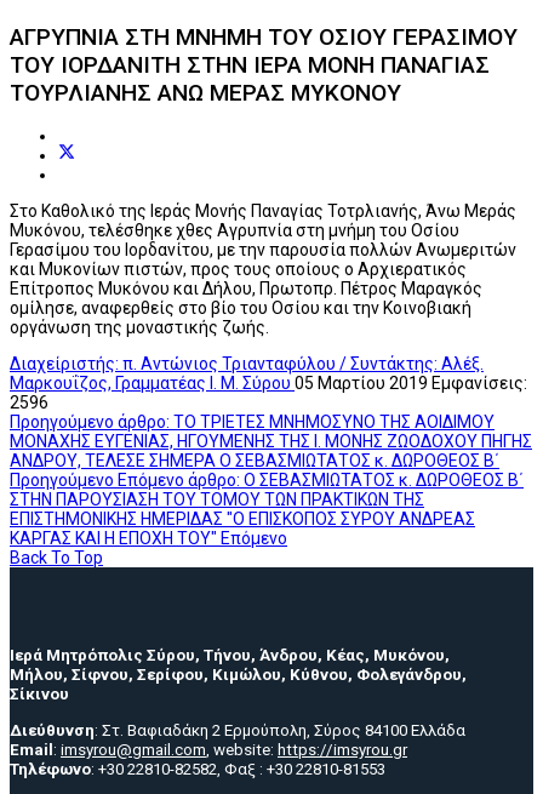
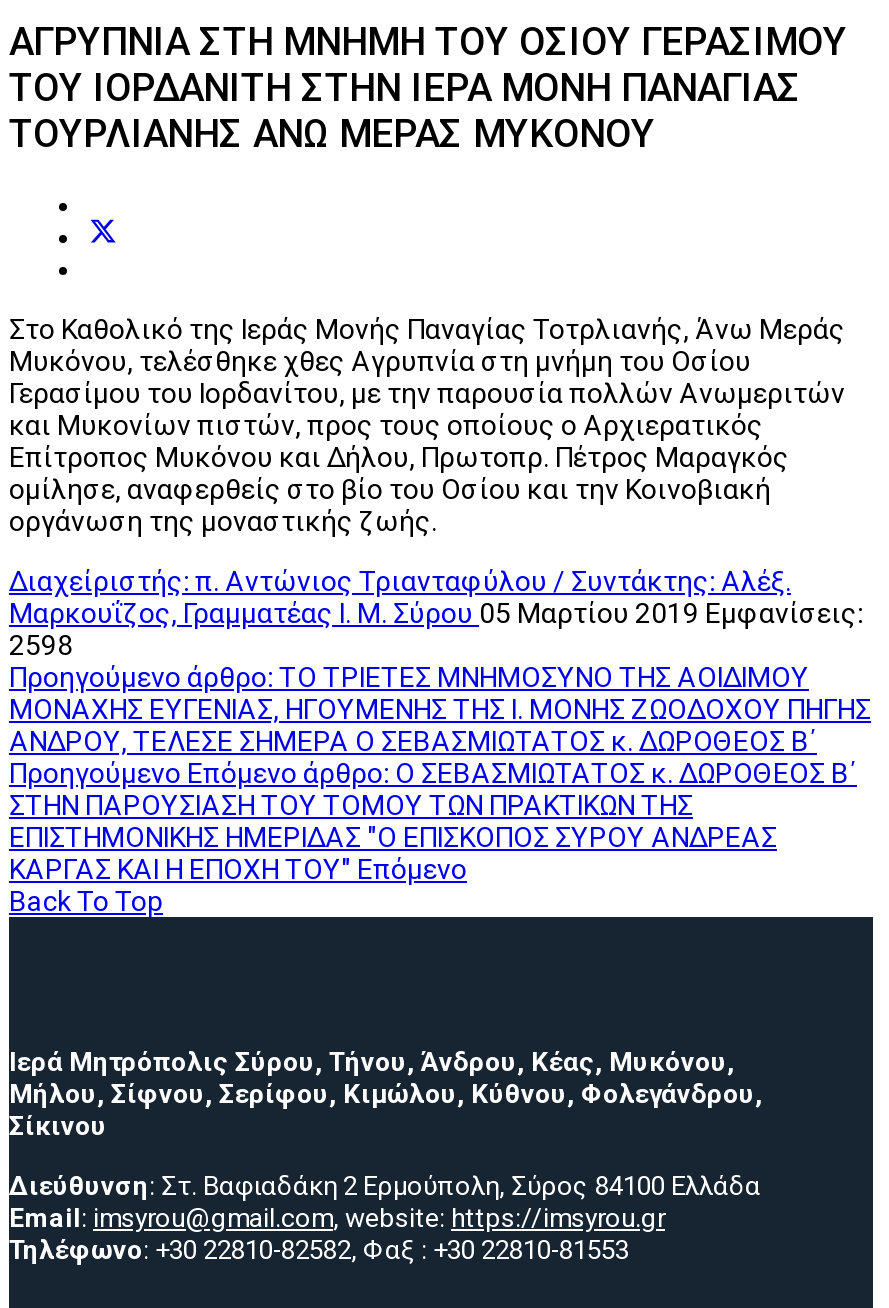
- 2596
+ 2598
